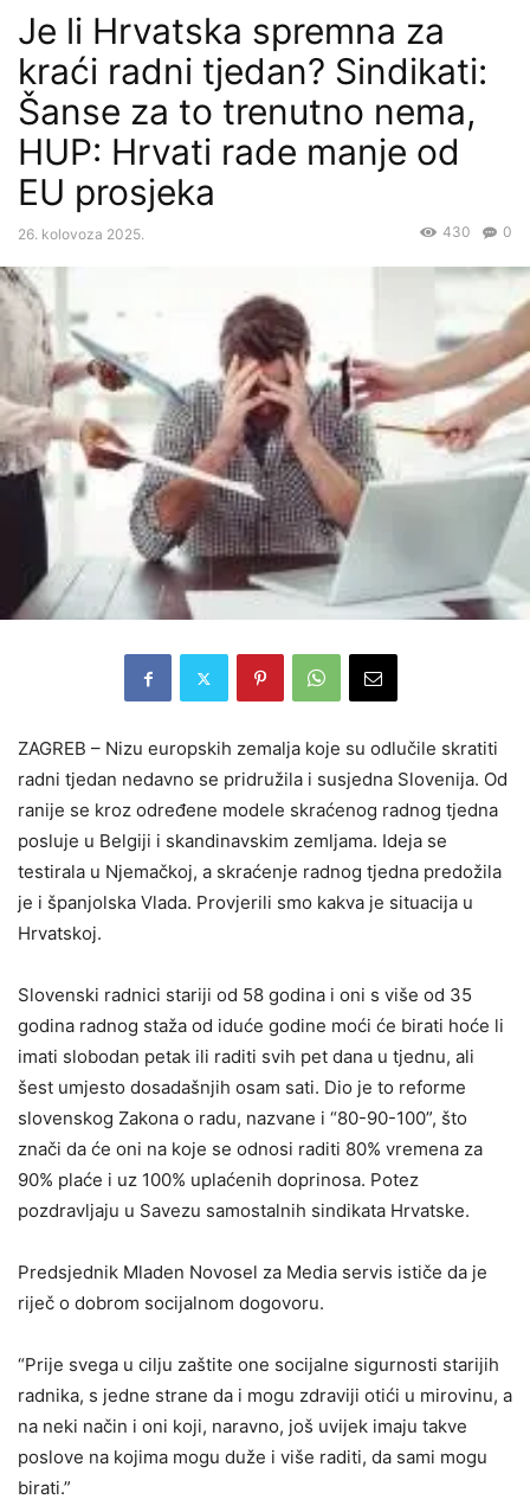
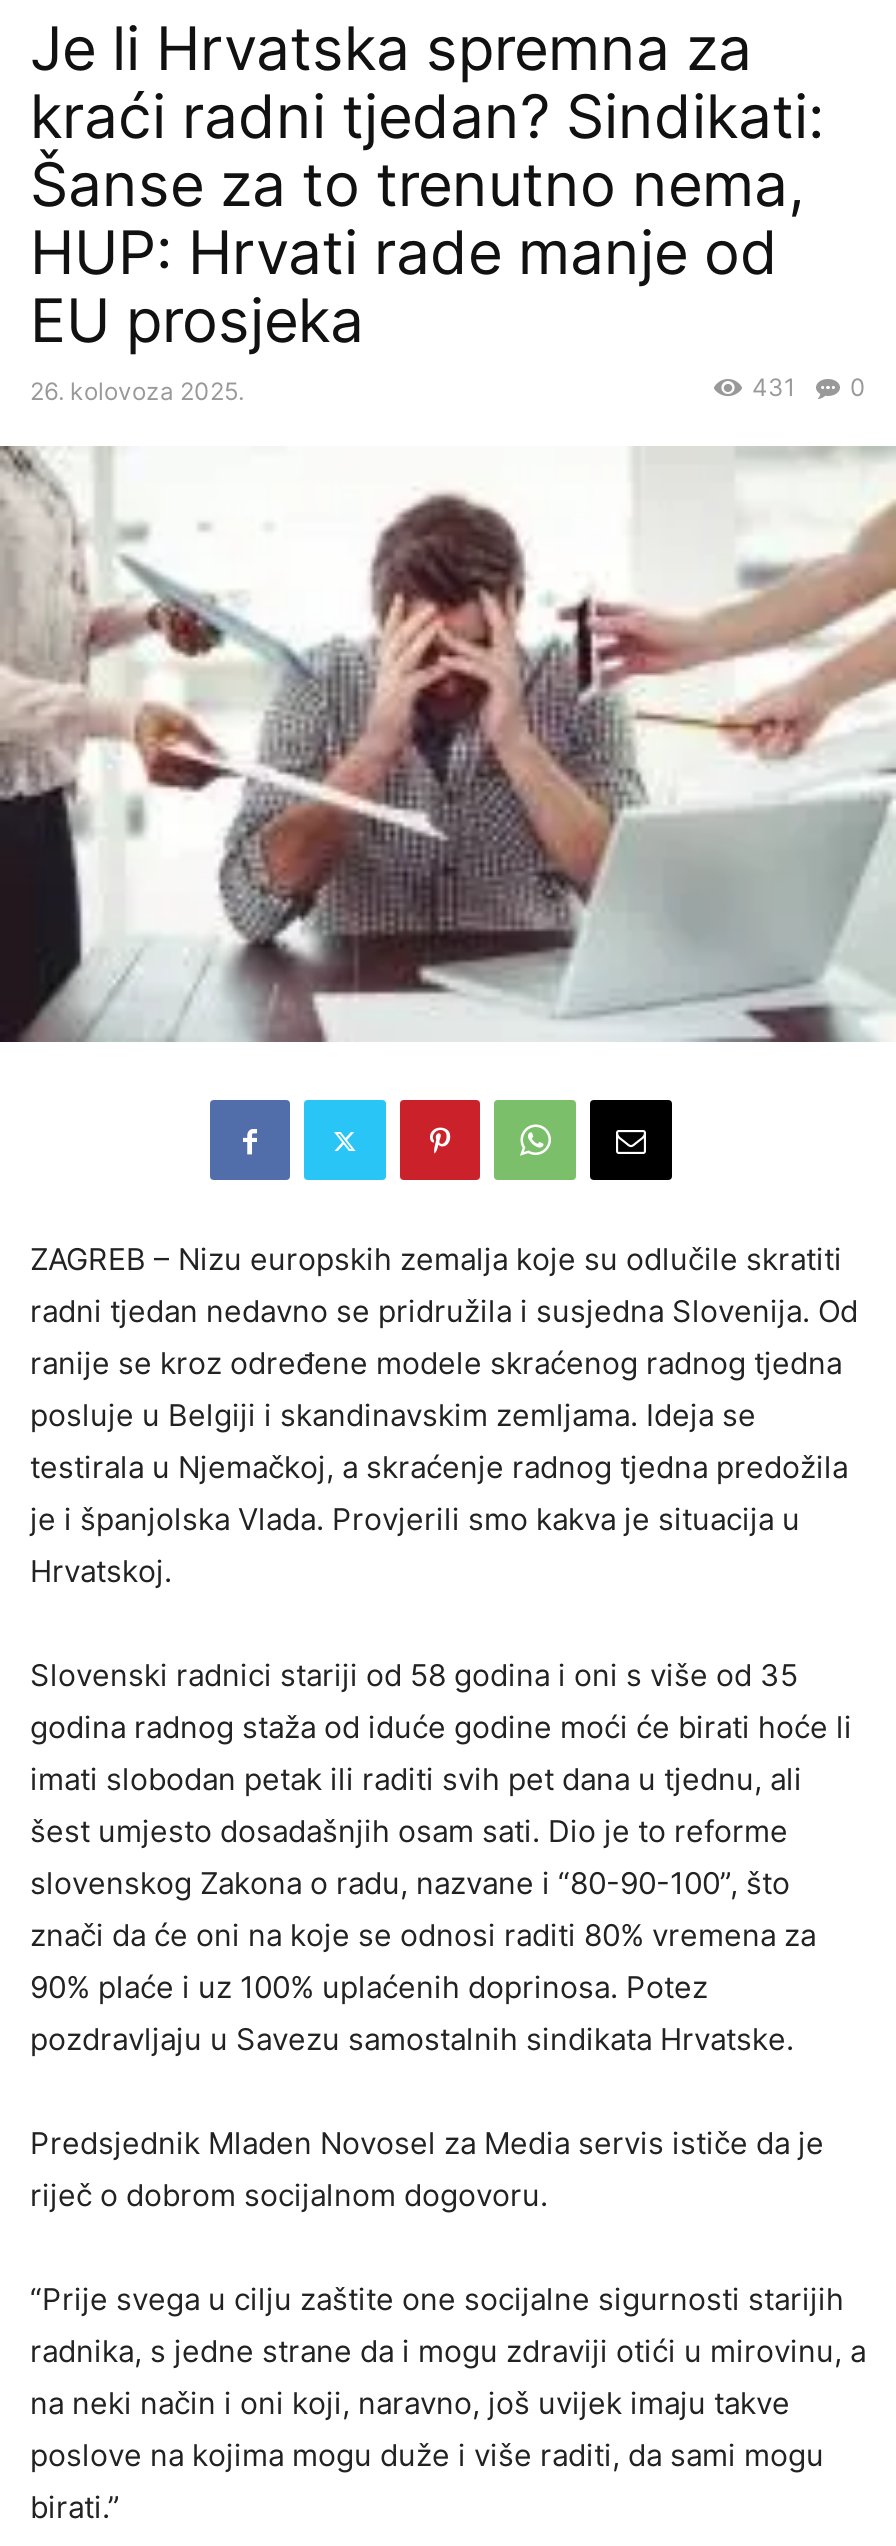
- 430 0
+ 431 0
